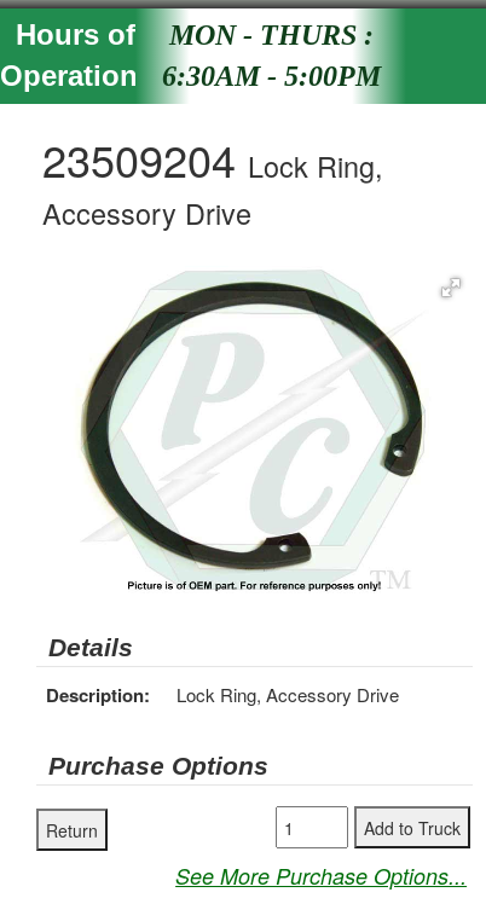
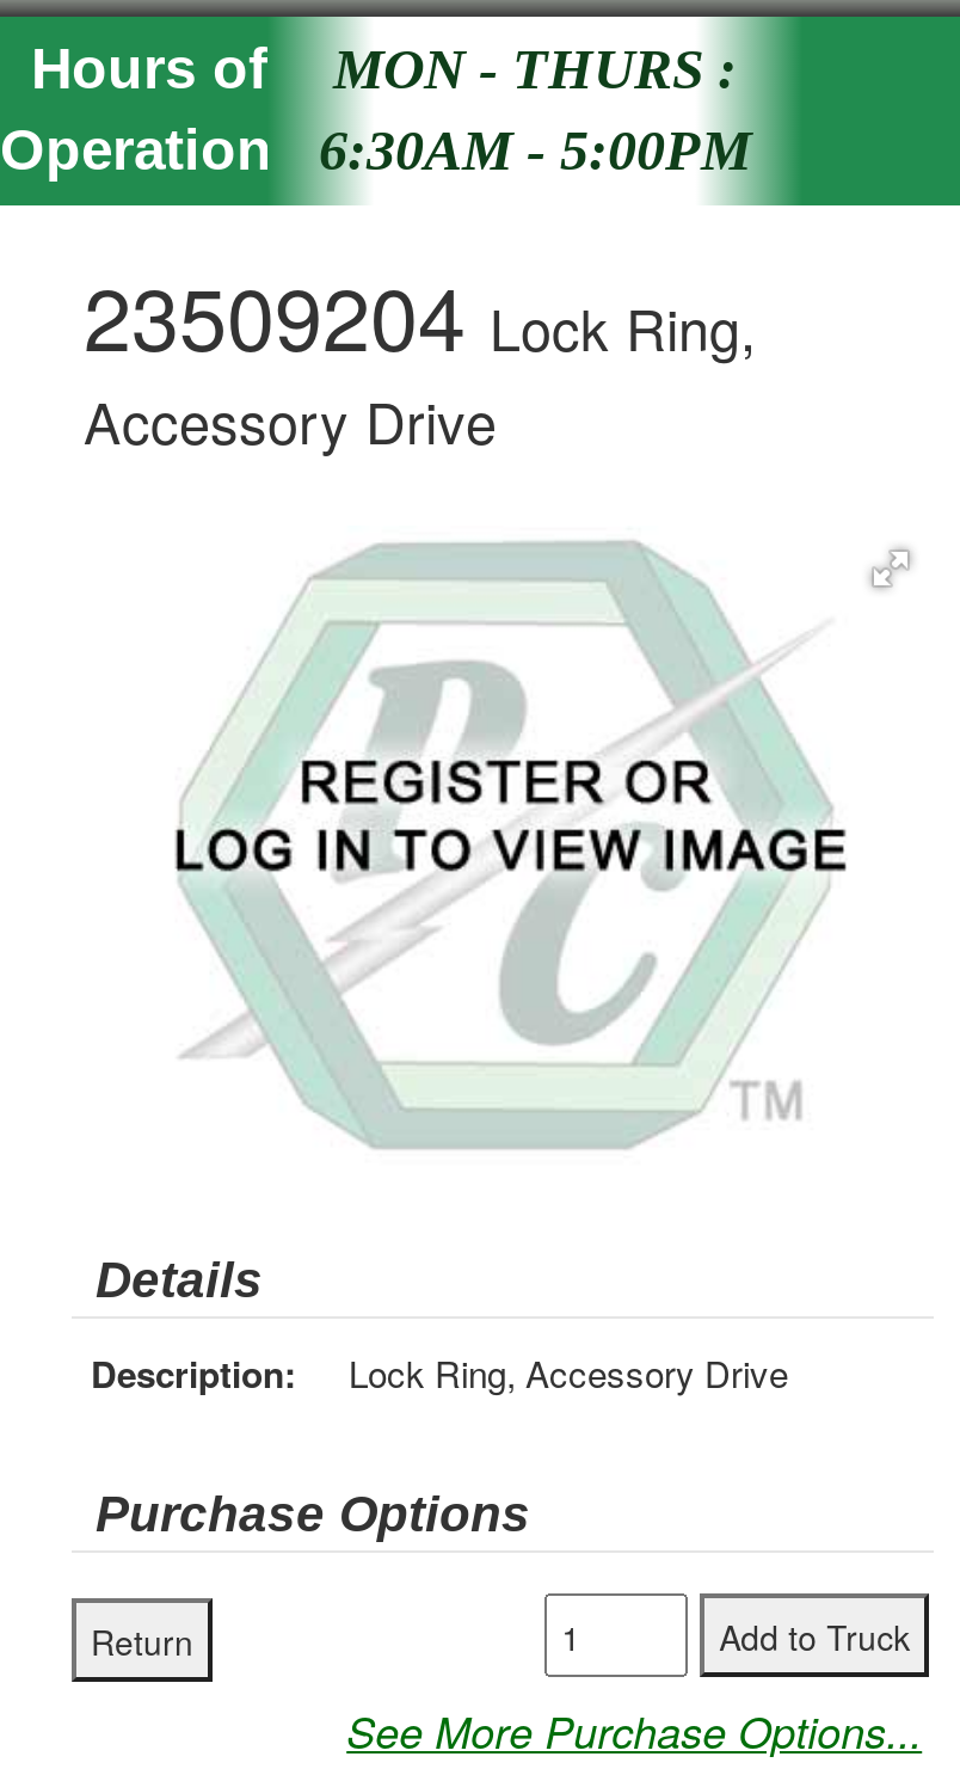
- [image]
+ [image]
